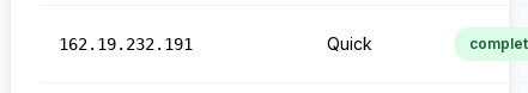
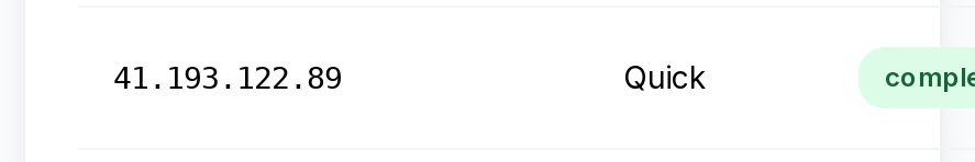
- 162.19.232.191
+ 41.193.122.89
